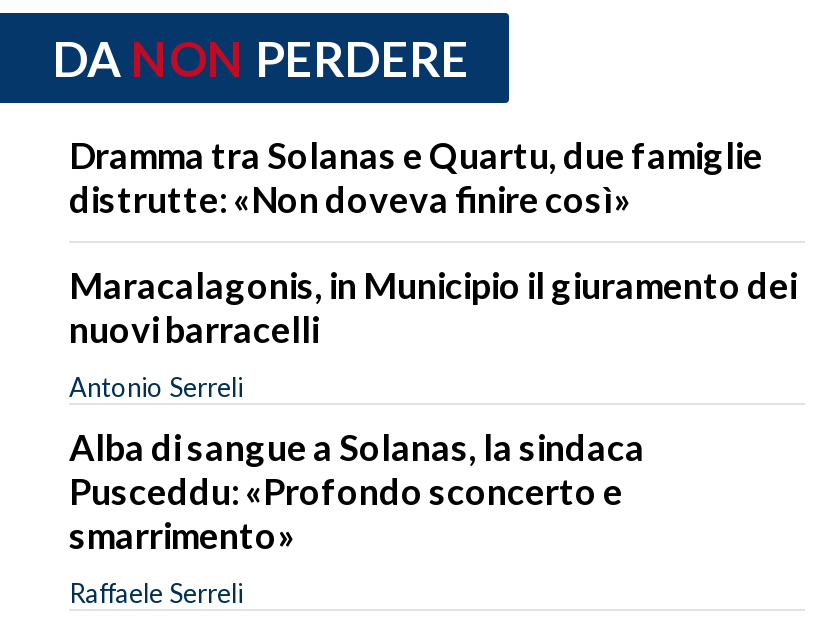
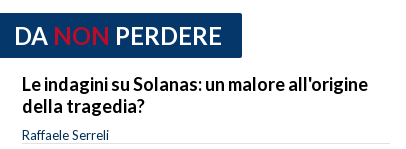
- Dramma tra Solanas e Quartu, due famiglie
- distrutte: «Non doveva finire così»
- Maracalagonis, in Municipio il giuramento dei
- nuovi barracelli
- Antonio Serreli
- Alba di sangue a Solanas, la sindaca
- Pusceddu: «Profondo sconcerto e
- smarrimento»
+ Le indagini su Solanas: un malore all'origine
+ della tragedia?
